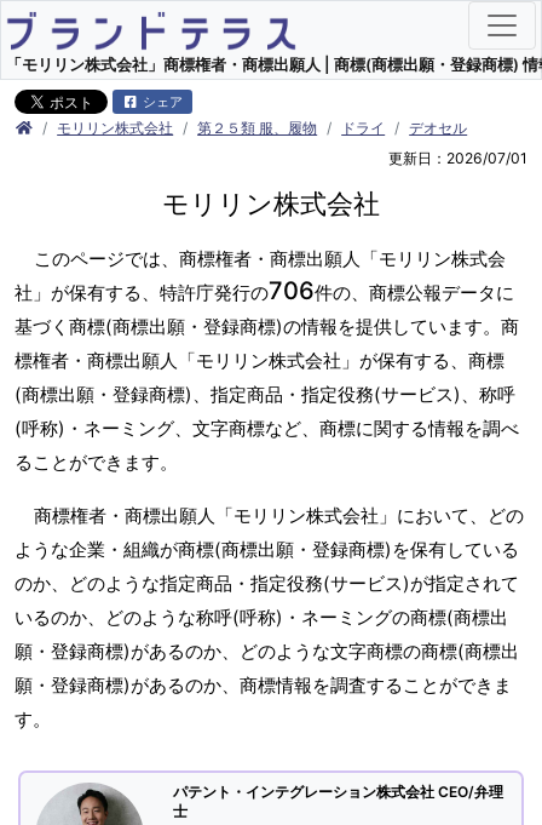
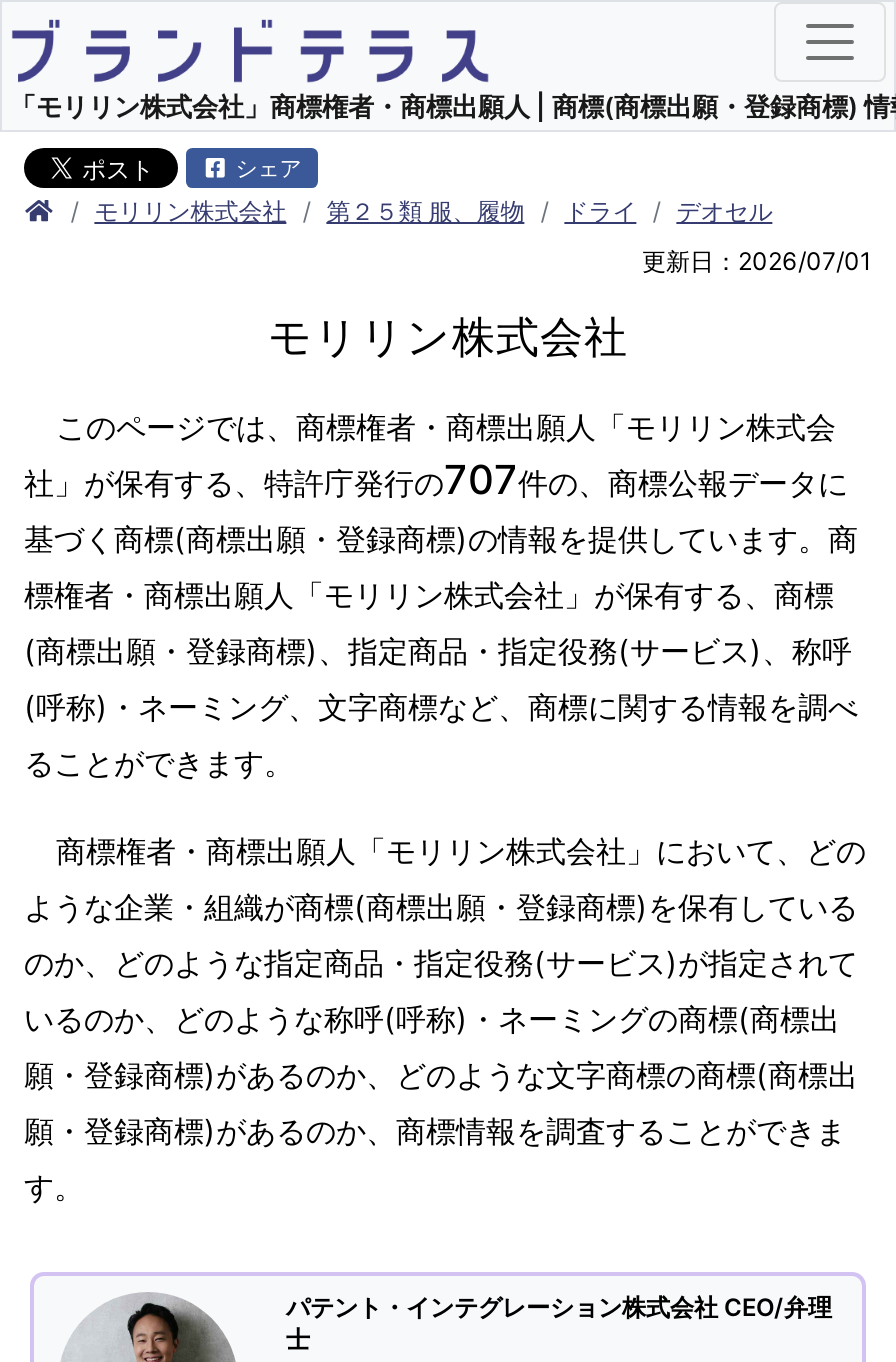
- 社」が保有する、特許庁発行の706件の、商標公報データに
+ 社」が保有する、特許庁発行の707件の、商標公報データに
